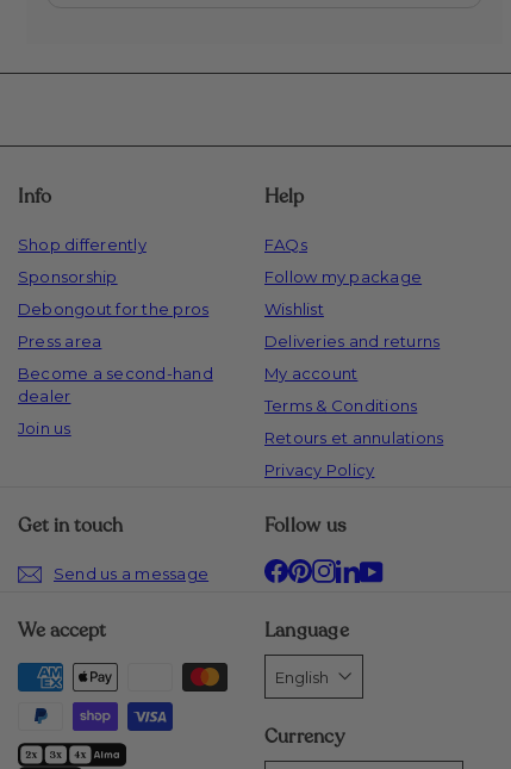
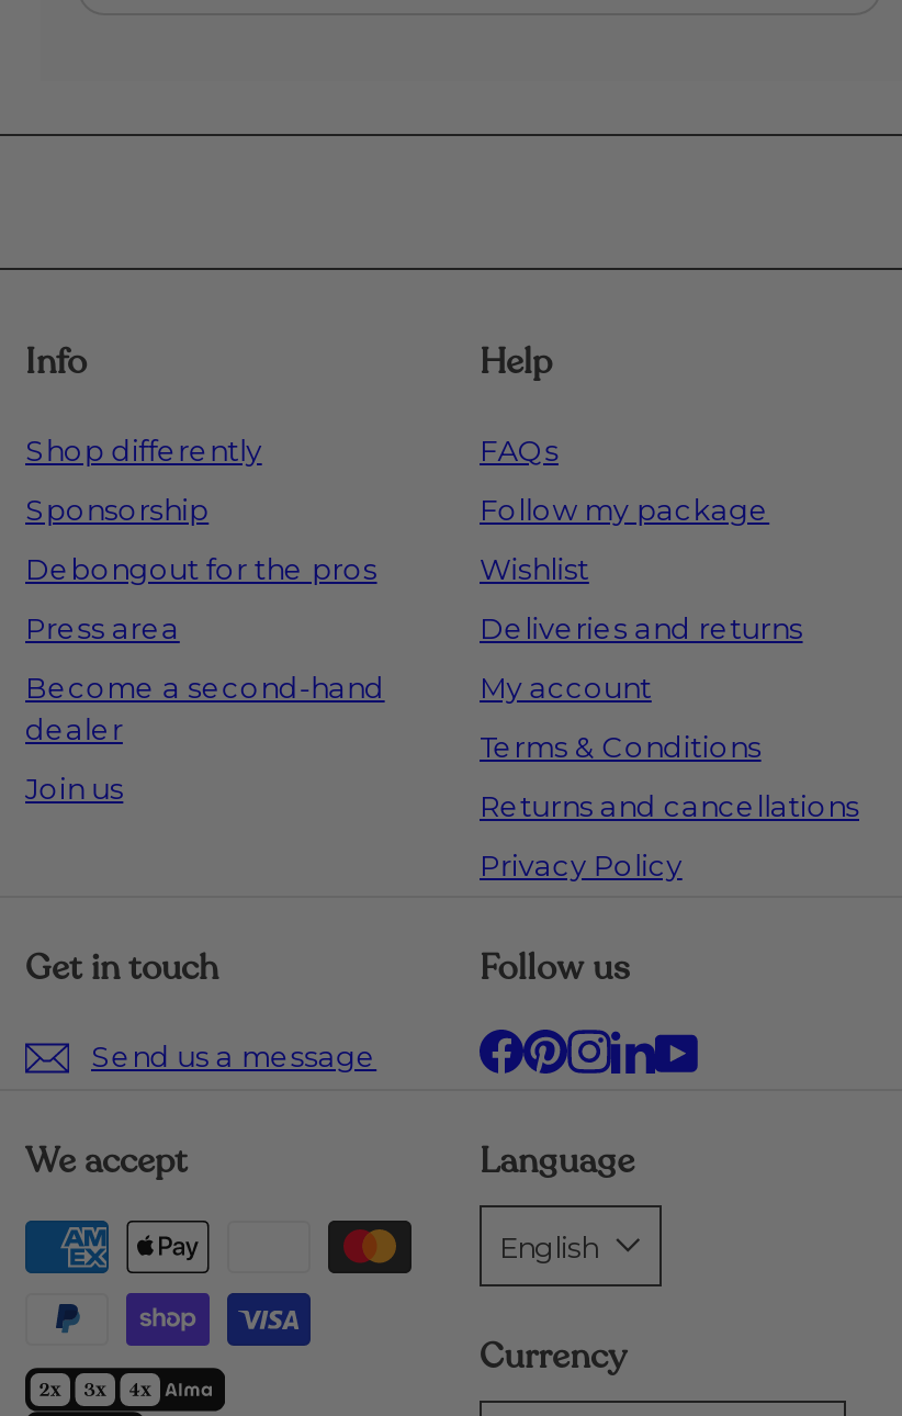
- Retours et annulations
+ Returns and cancellations
